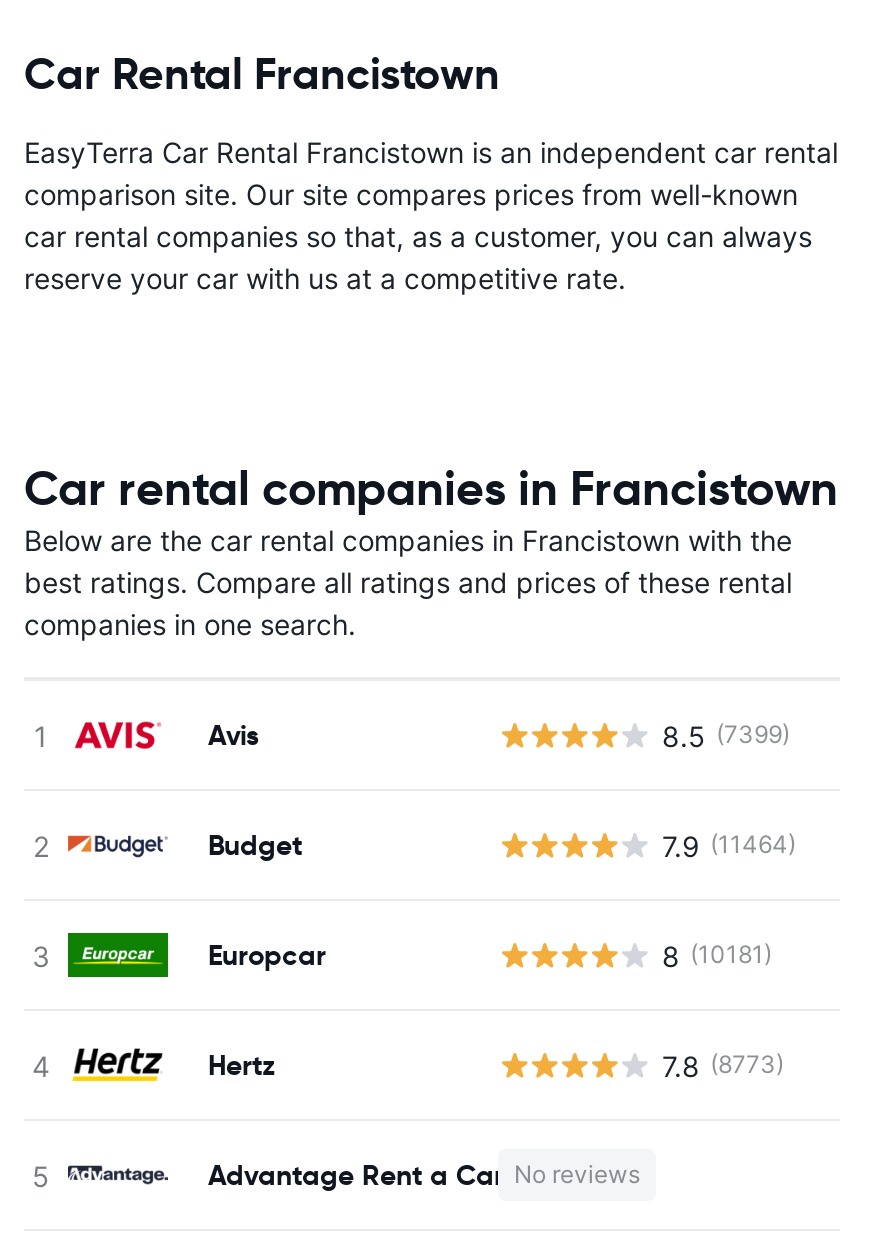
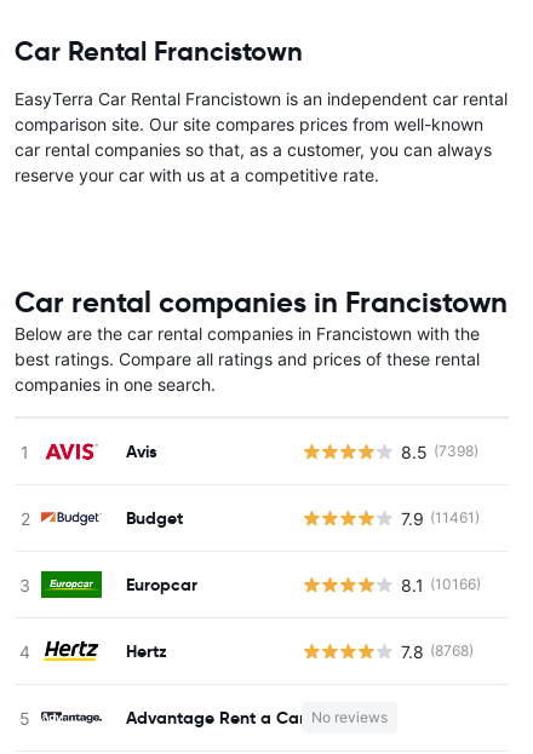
- 8.5 (7399)
+ 8.5 (7398)

- 7.9 (11464)
+ 7.9 (11461)

- 8 (10181)
+ 8.1 (10166)

- 7.8 (8773)
+ 7.8 (8768)
